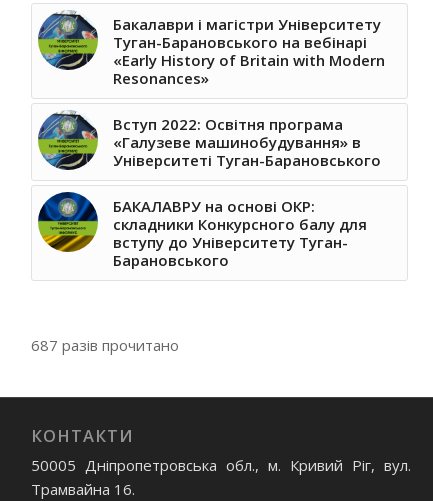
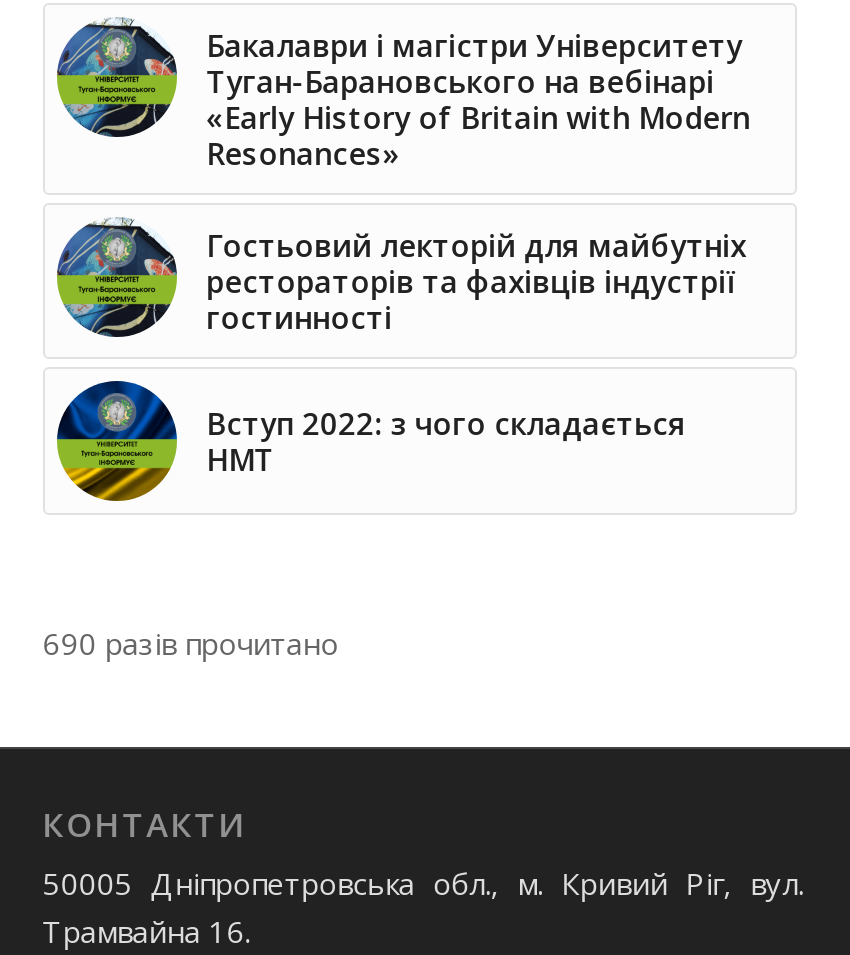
- Вступ 2022: Освітня програма
- «Галузеве машинобудування» в
- Університеті Туган-Барановського
+ Гостьовий лекторій для майбутніх
+ рестораторів та фахівців індустрії
+ гостинності

- БАКАЛАВРУ на основі ОКР:
- складники Конкурсного балу для
- вступу до Університету Туган-
- Барановського
+ Вступ 2022: з чого складається
+ НМТ

- 687 разів прочитано
+ 690 разів прочитано
